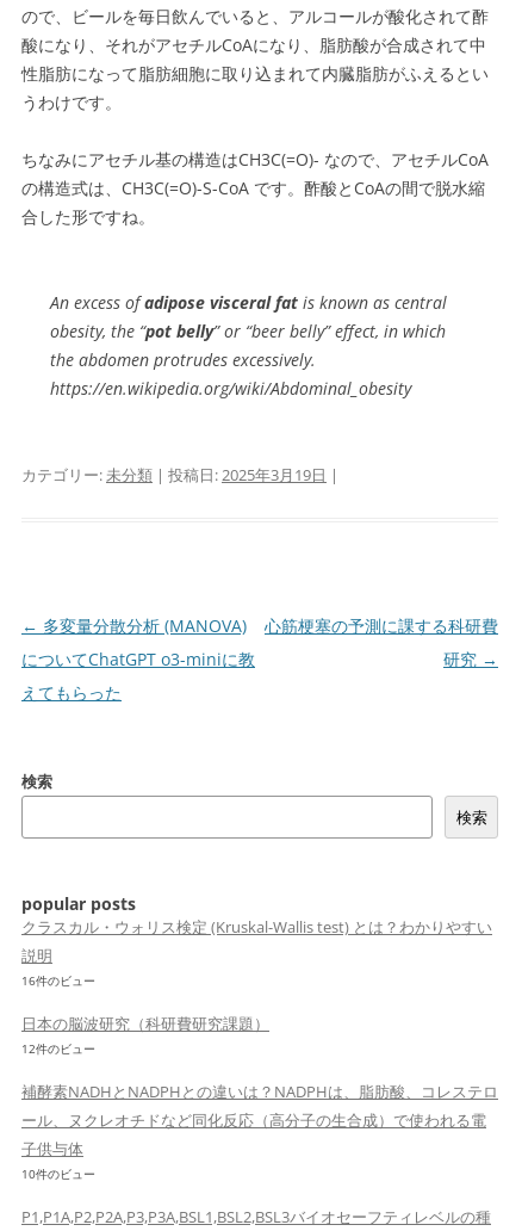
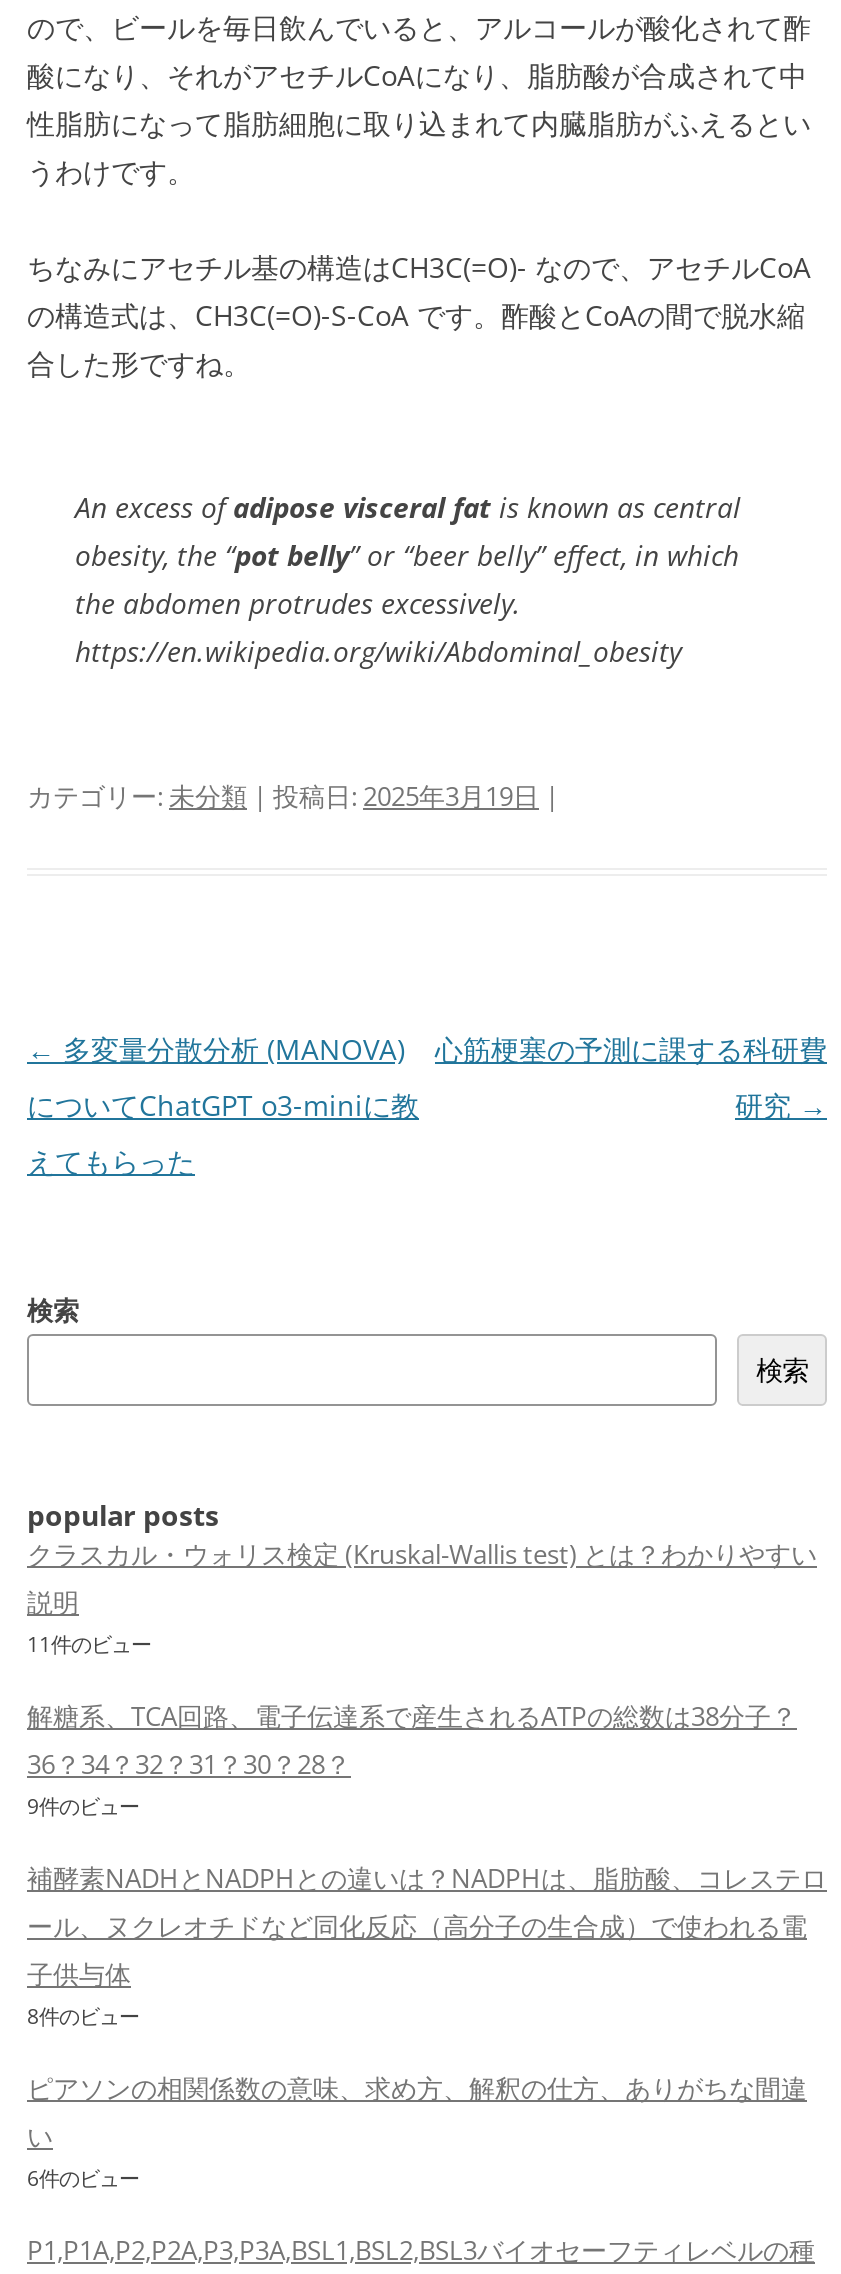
- 16件のビュー
+ 11件のビュー

- 日本の脳波研究（科研費研究課題）
- 12件のビュー
+ 解糖系、TCA回路、電子伝達系で産生されるATPの総数は38分子？
+ 36？34？32？31？30？28？
+ 9件のビュー

- 10件のビュー
+ 8件のビュー
+ ピアソンの相関係数の意味、求め方、解釈の仕方、ありがちな間違
+ い
+ 6件のビュー
